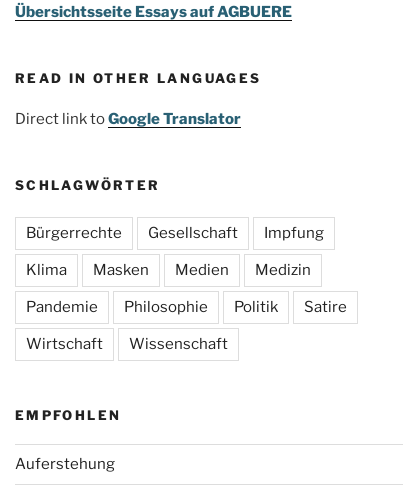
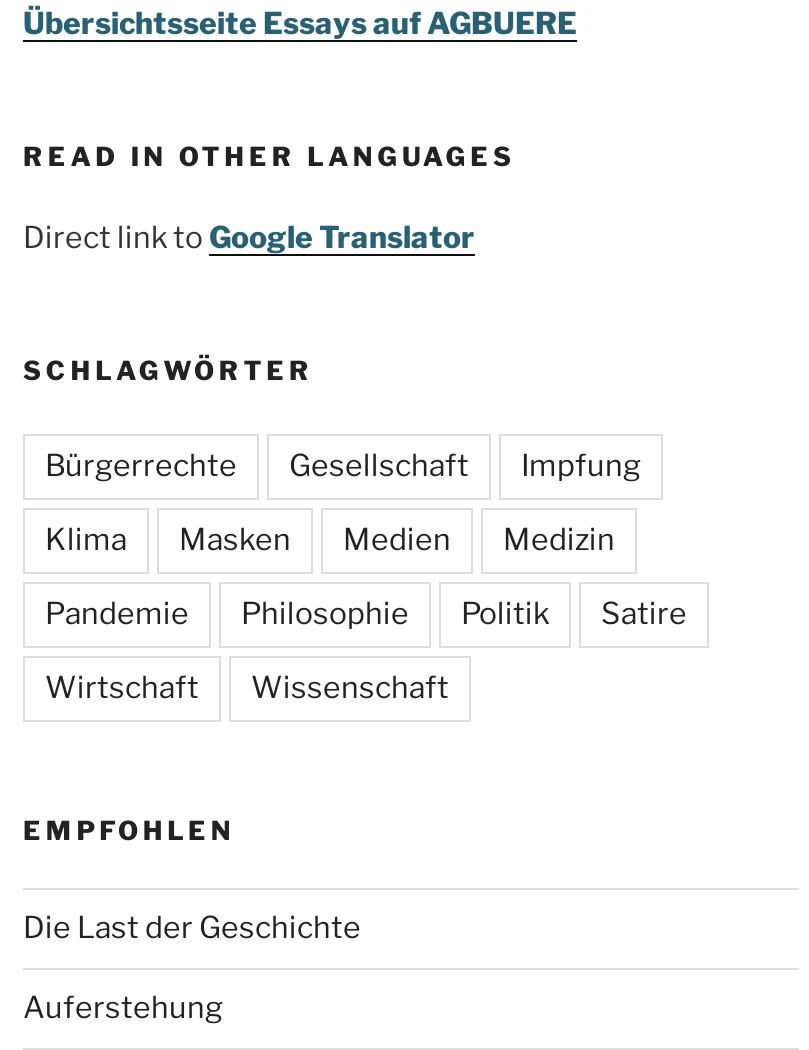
+ Die Last der Geschichte
